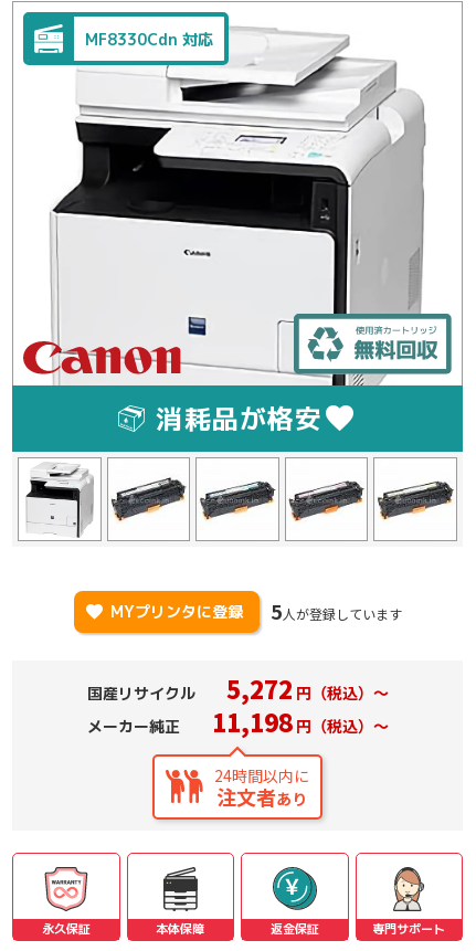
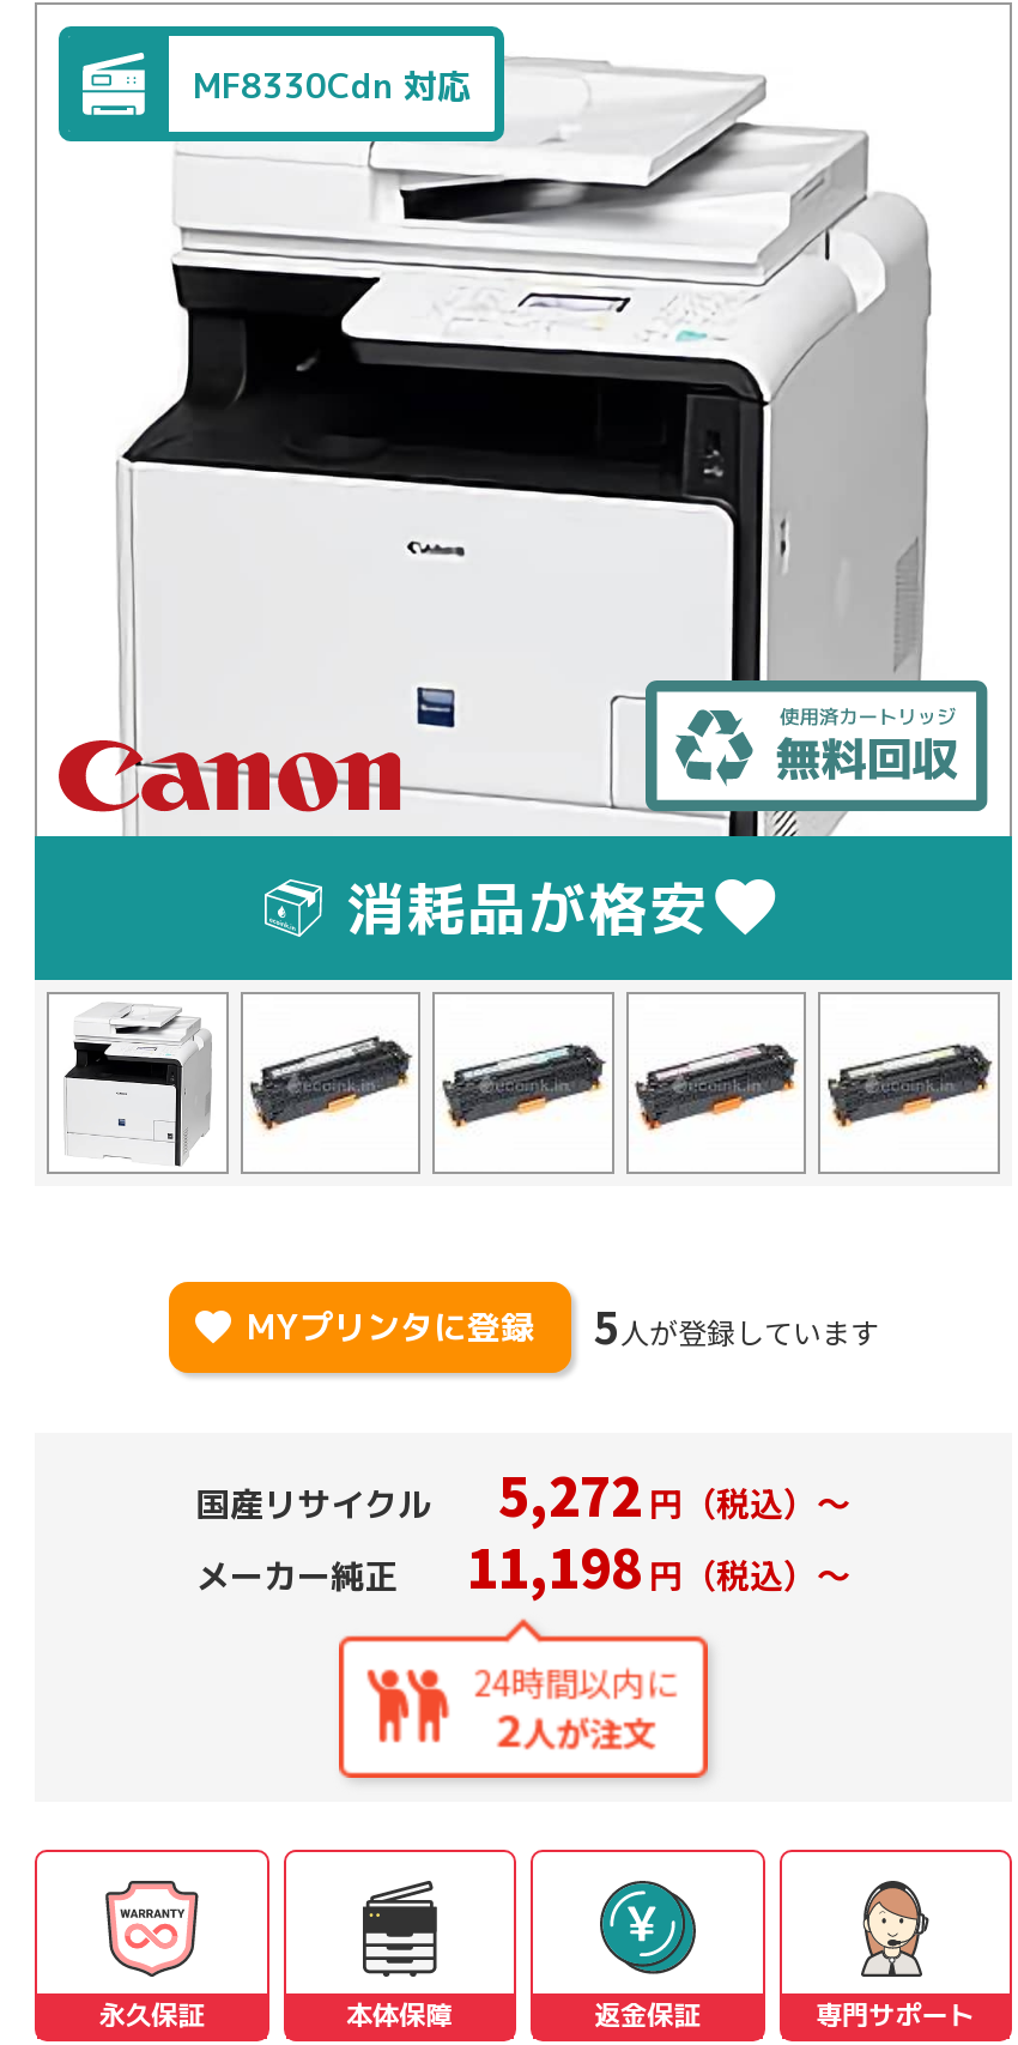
- 注文者あり
+ 2人が注文
